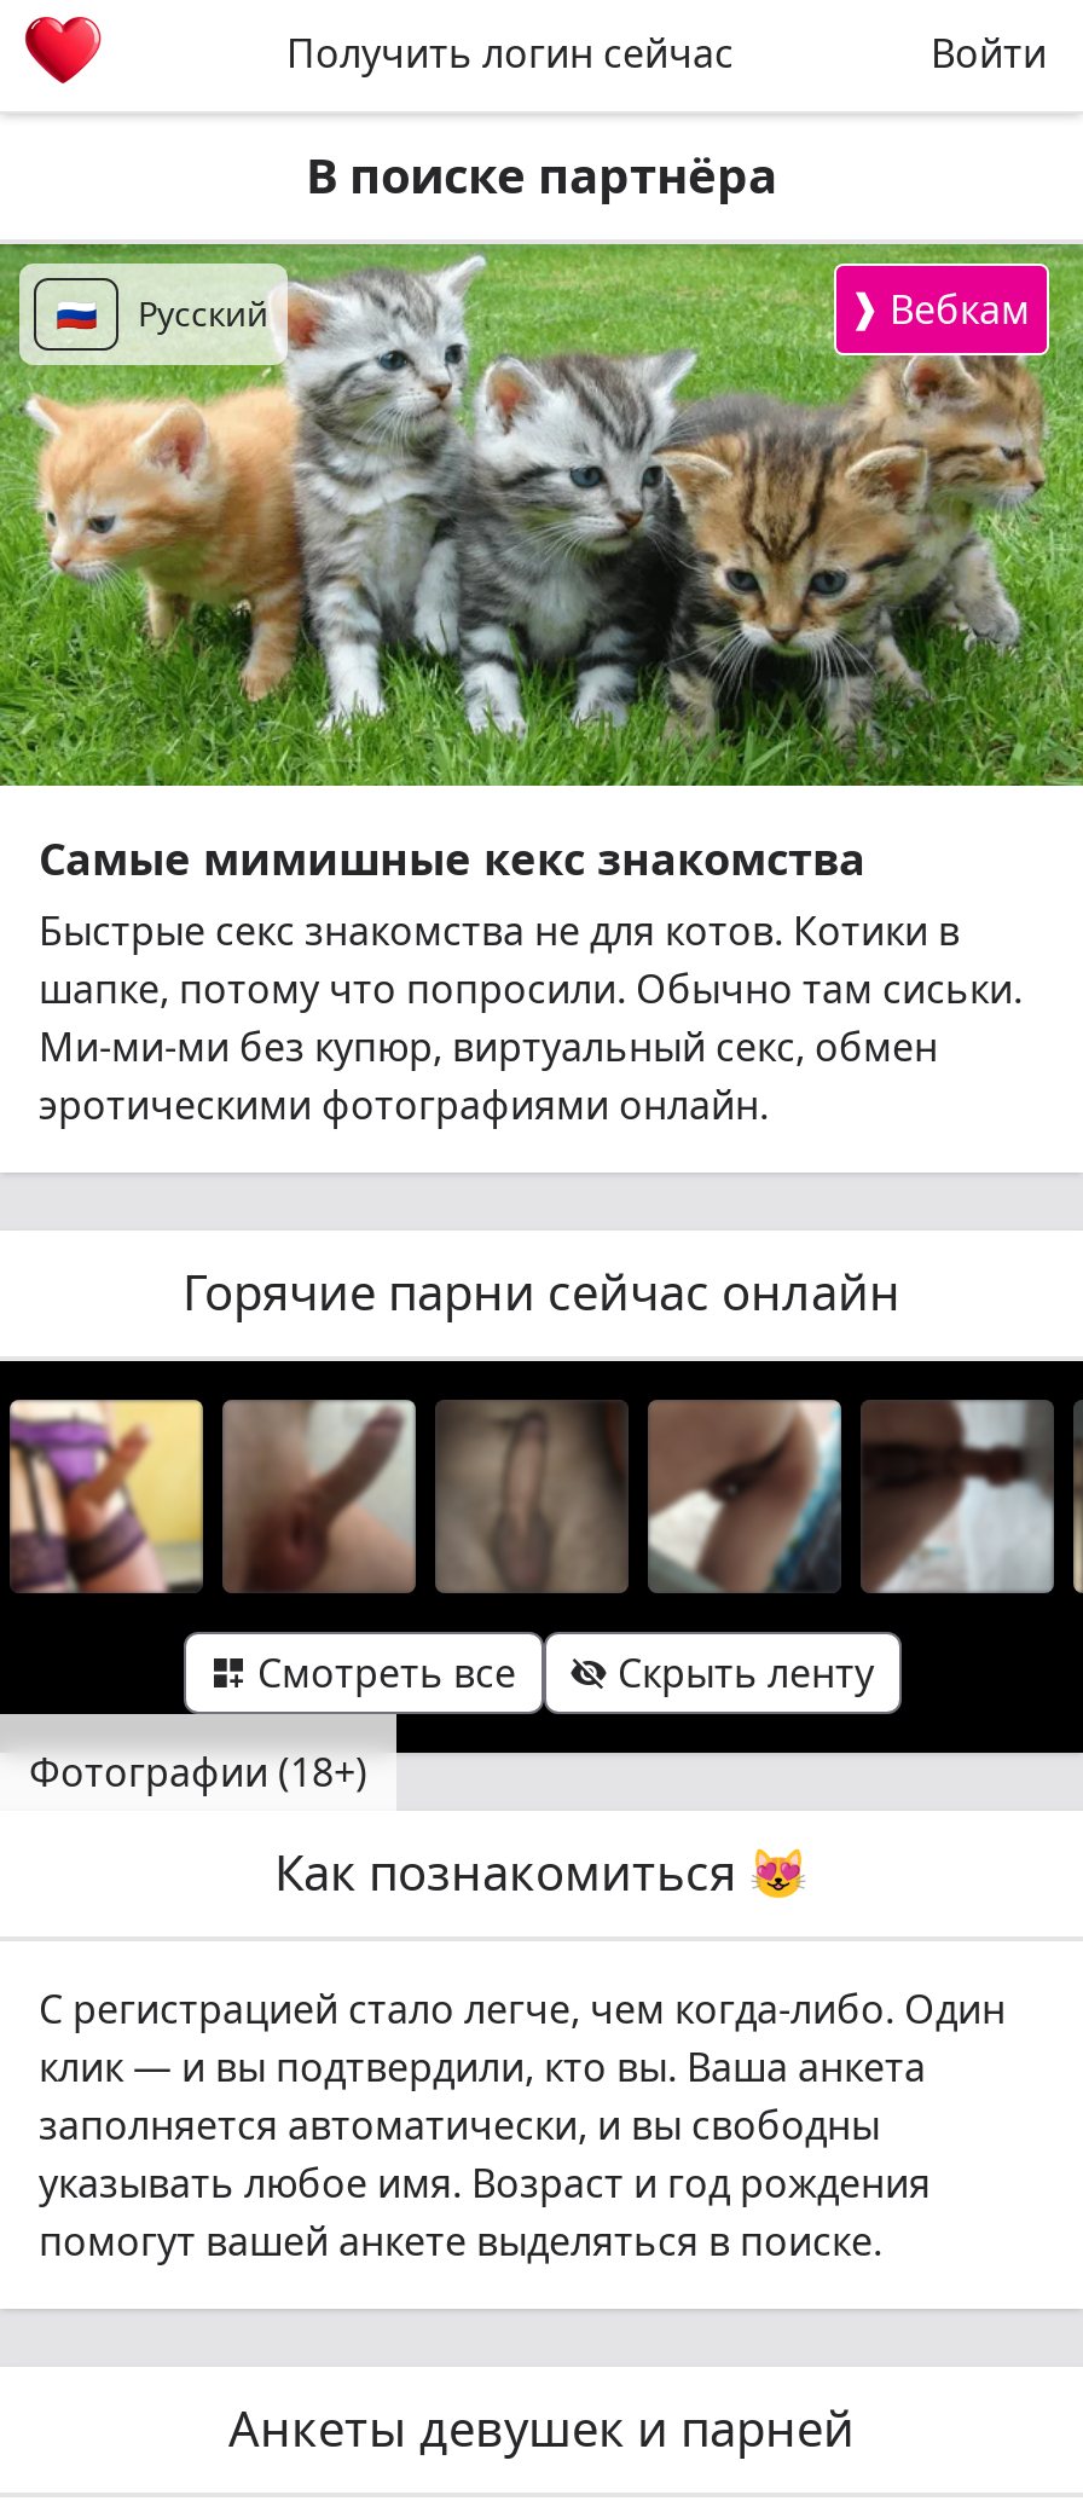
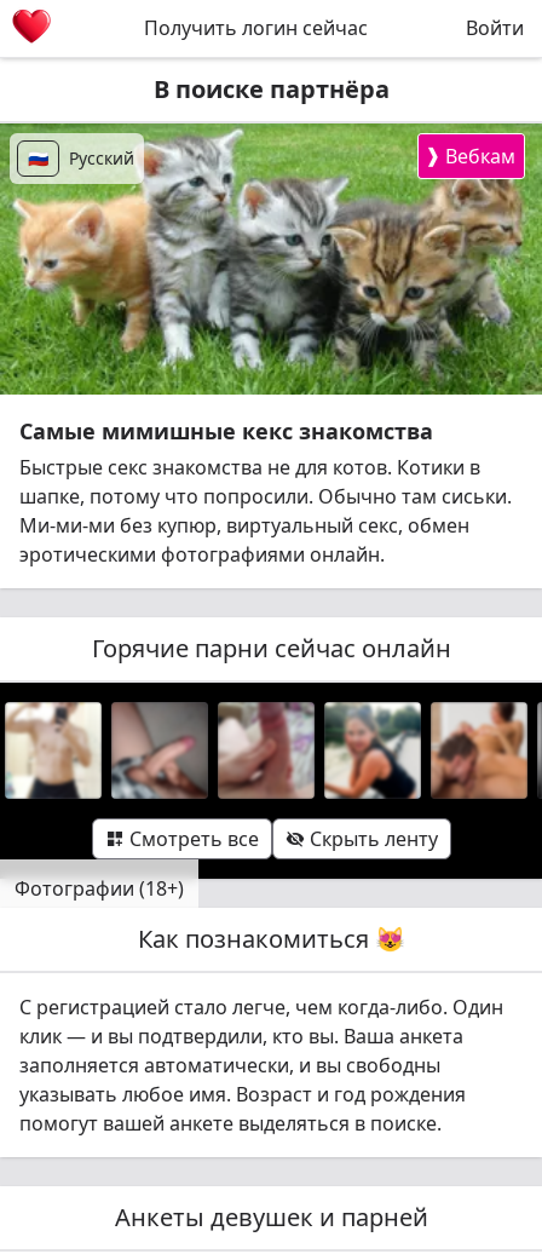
- [image]
+ [image]

- [image]
+ [image]

- [image]
+ [image]

- [image]
+ [image]

- [image]
+ [image]
